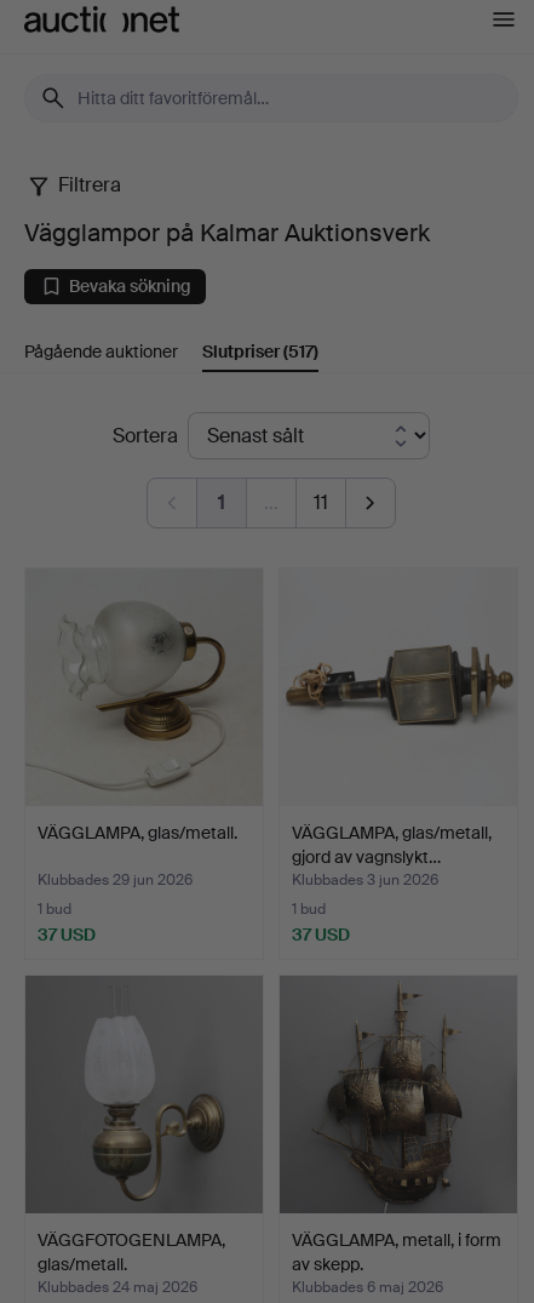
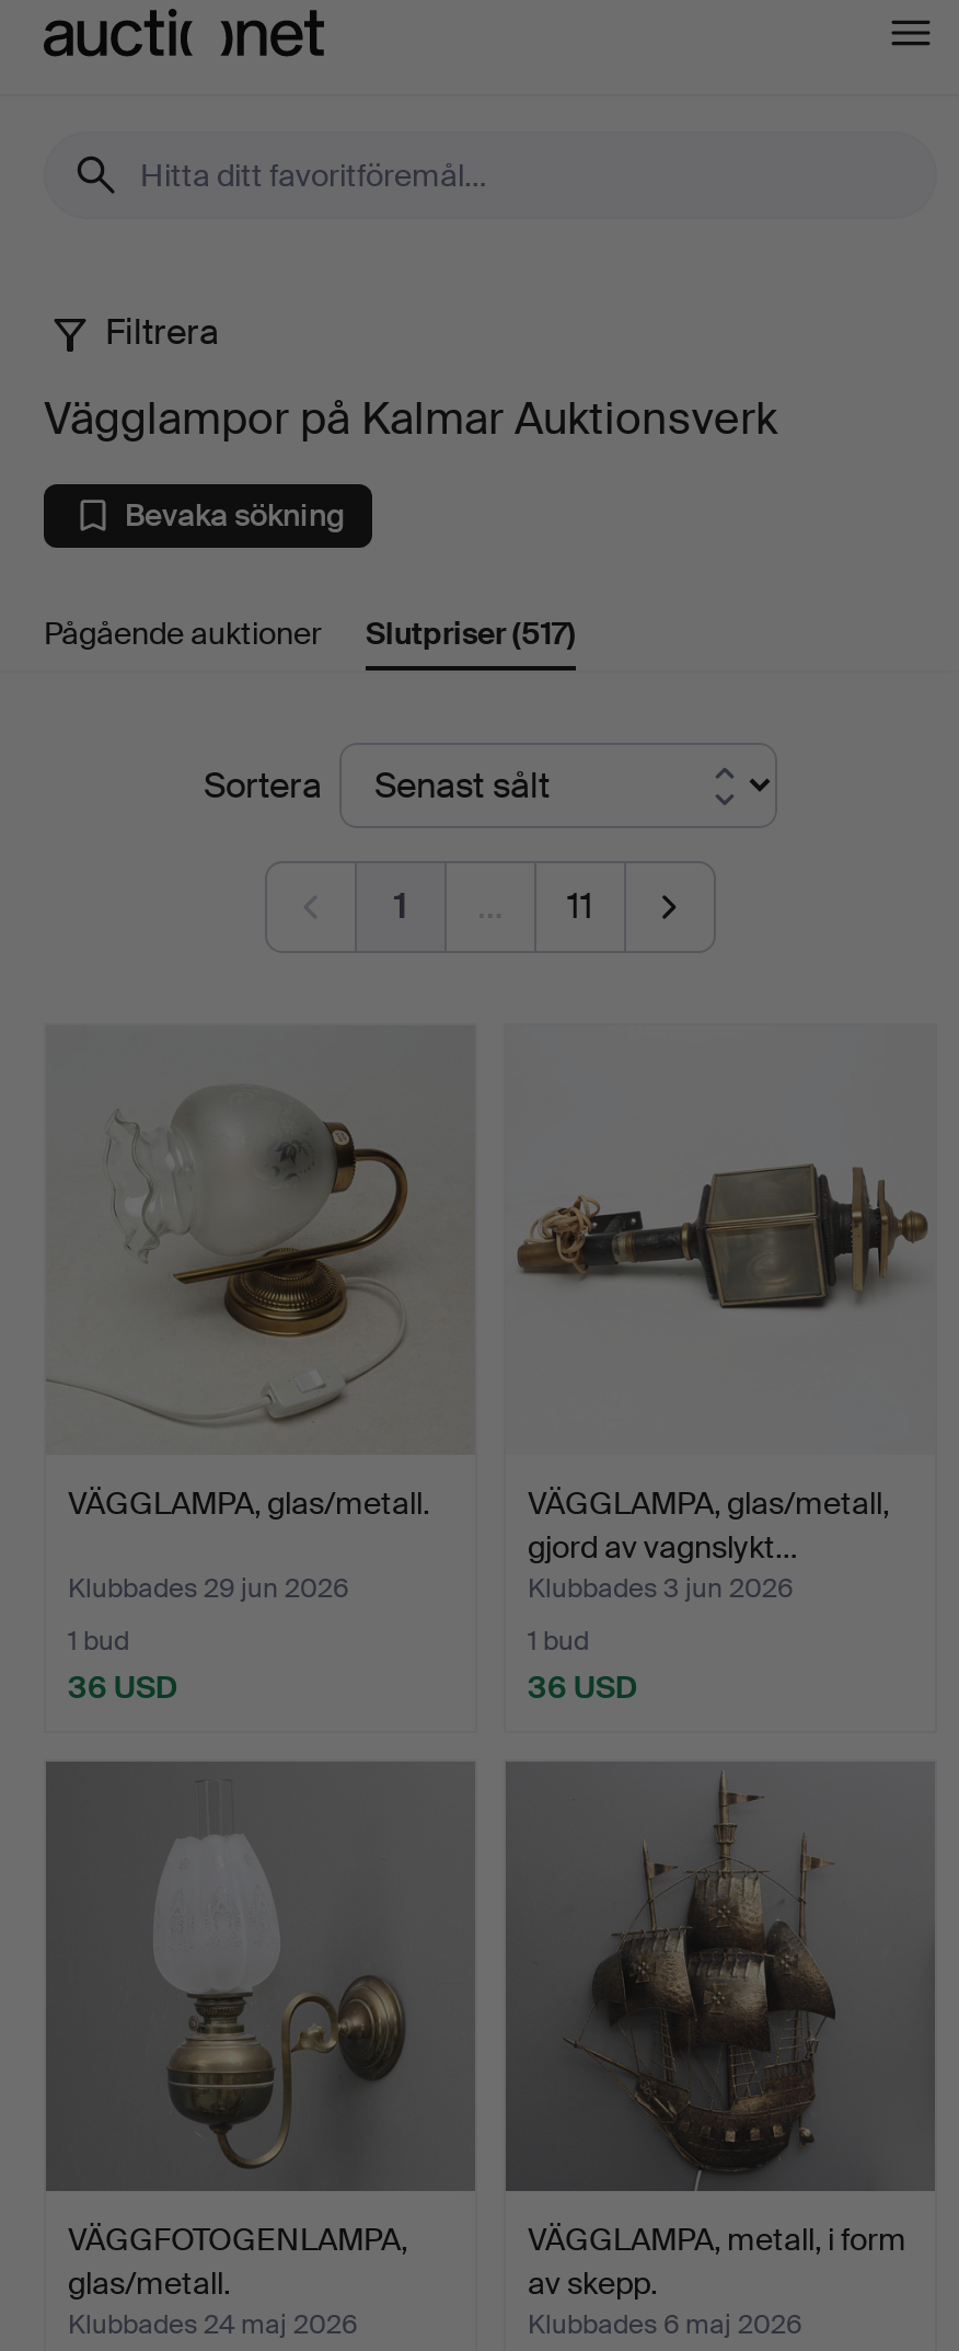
- 37 USD
+ 36 USD

- 37 USD
+ 36 USD
